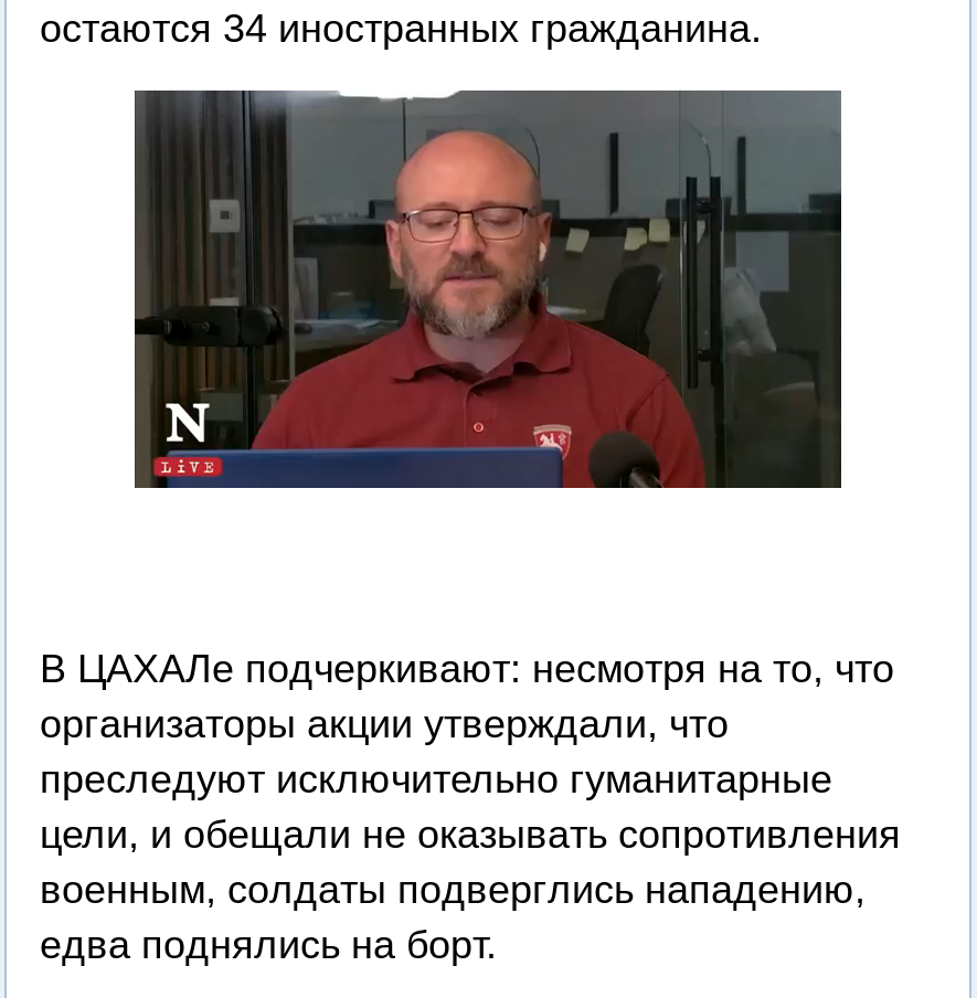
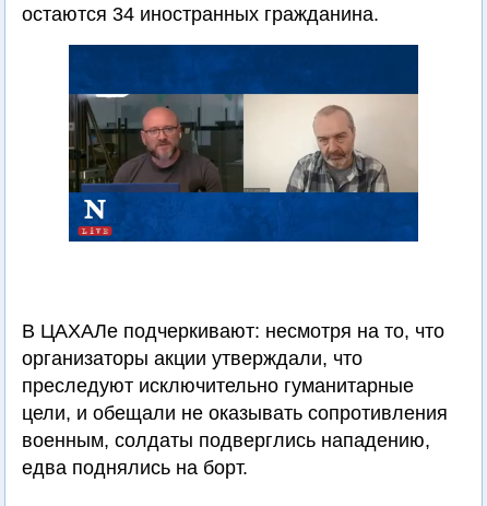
- [image]
+ [image]
